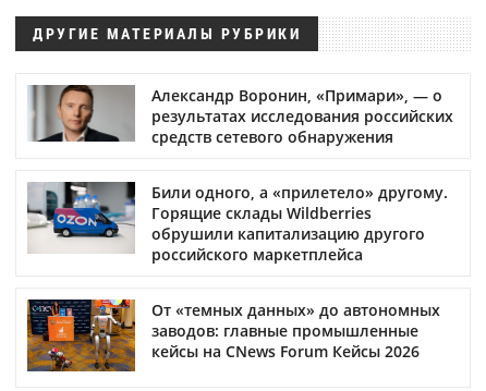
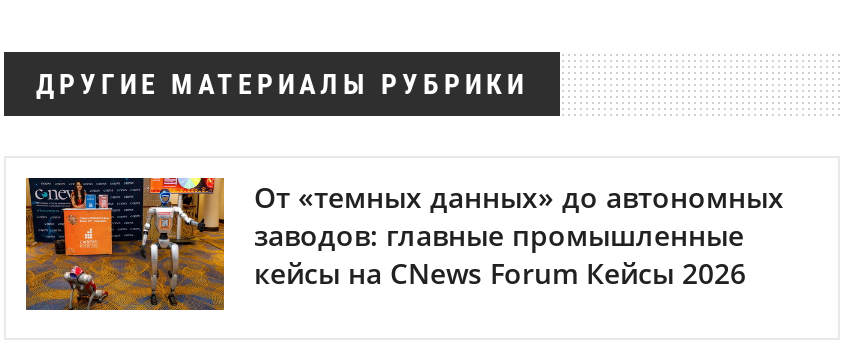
- [image]
- Александр Воронин, «Примари», — о
- результатах исследования российских
- средств сетевого обнаружения
- Били одного, а «прилетело» другому.
- Горящие склады Wildberries
- обрушили капитализацию другого
- российского маркетплейса

- [image]
